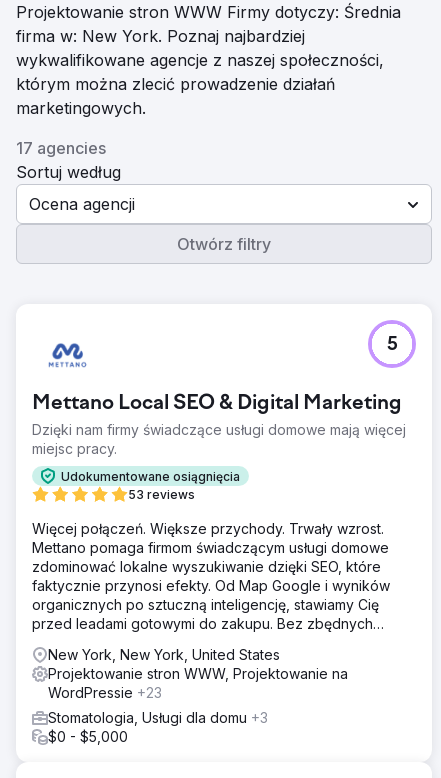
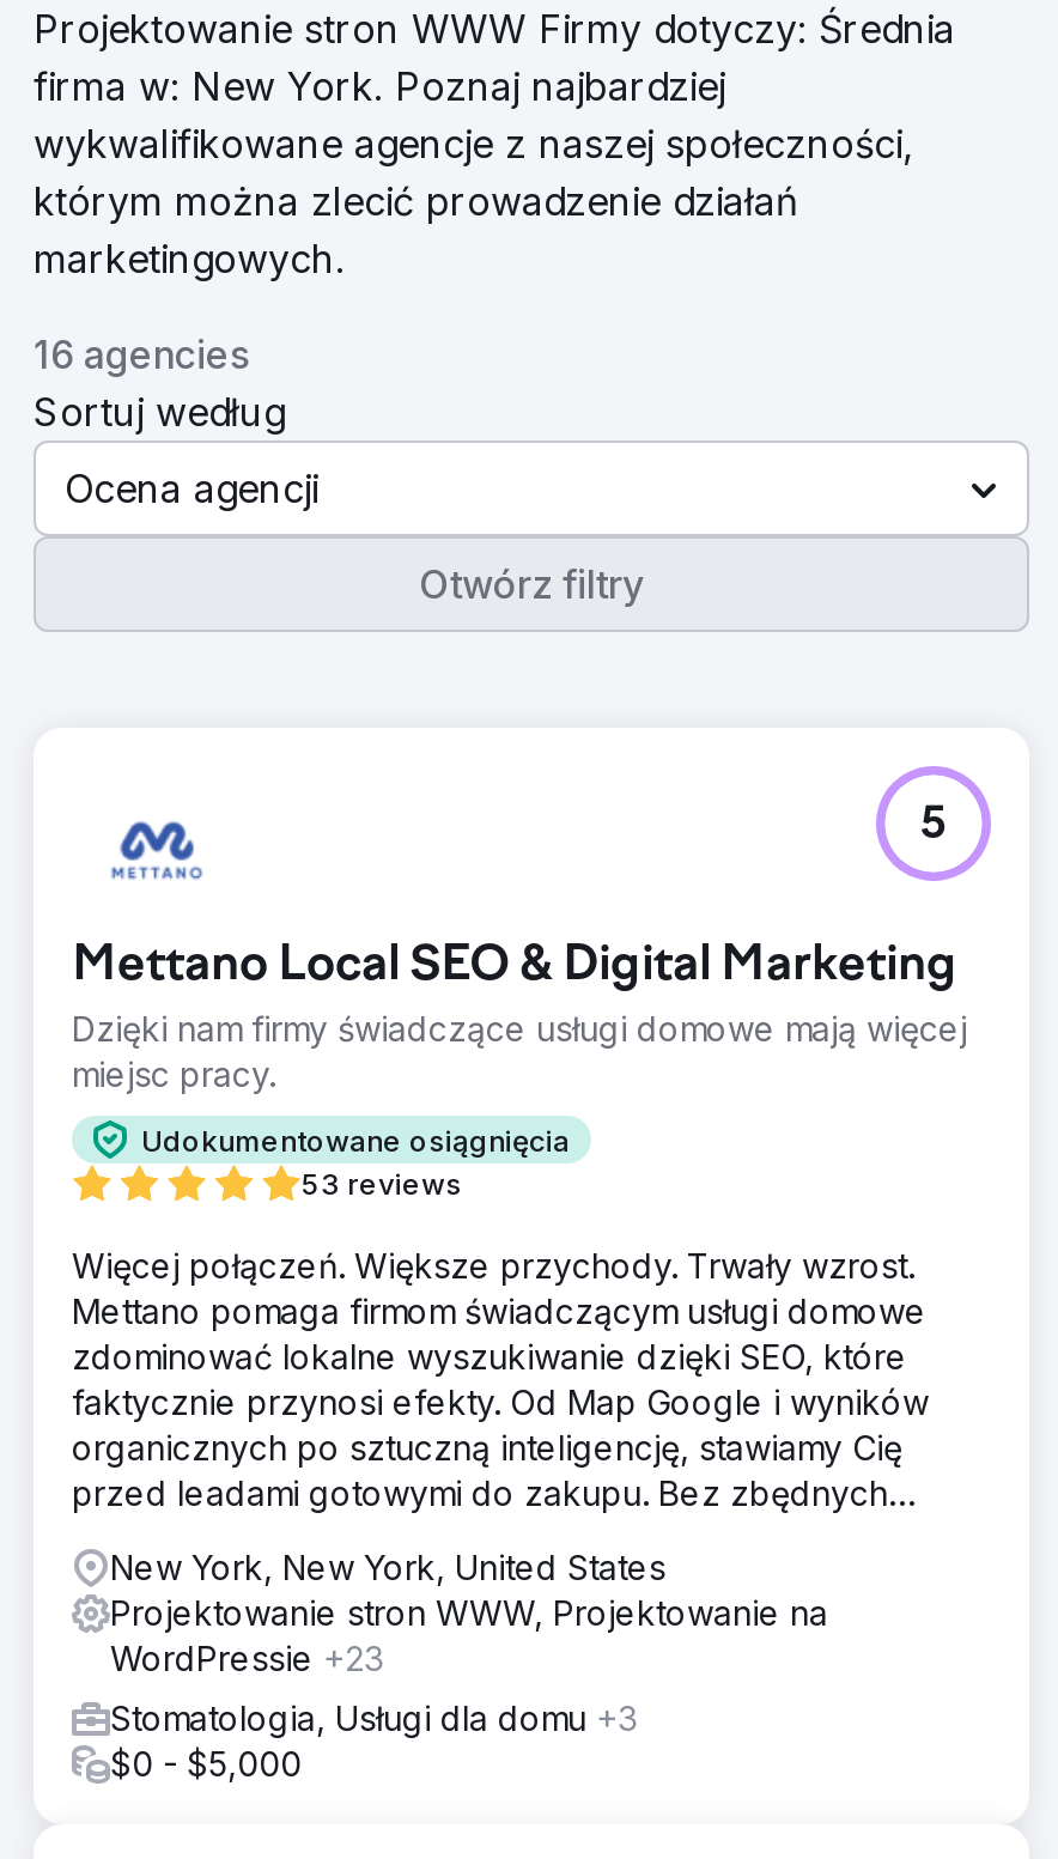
- 17 agencies
+ 16 agencies
